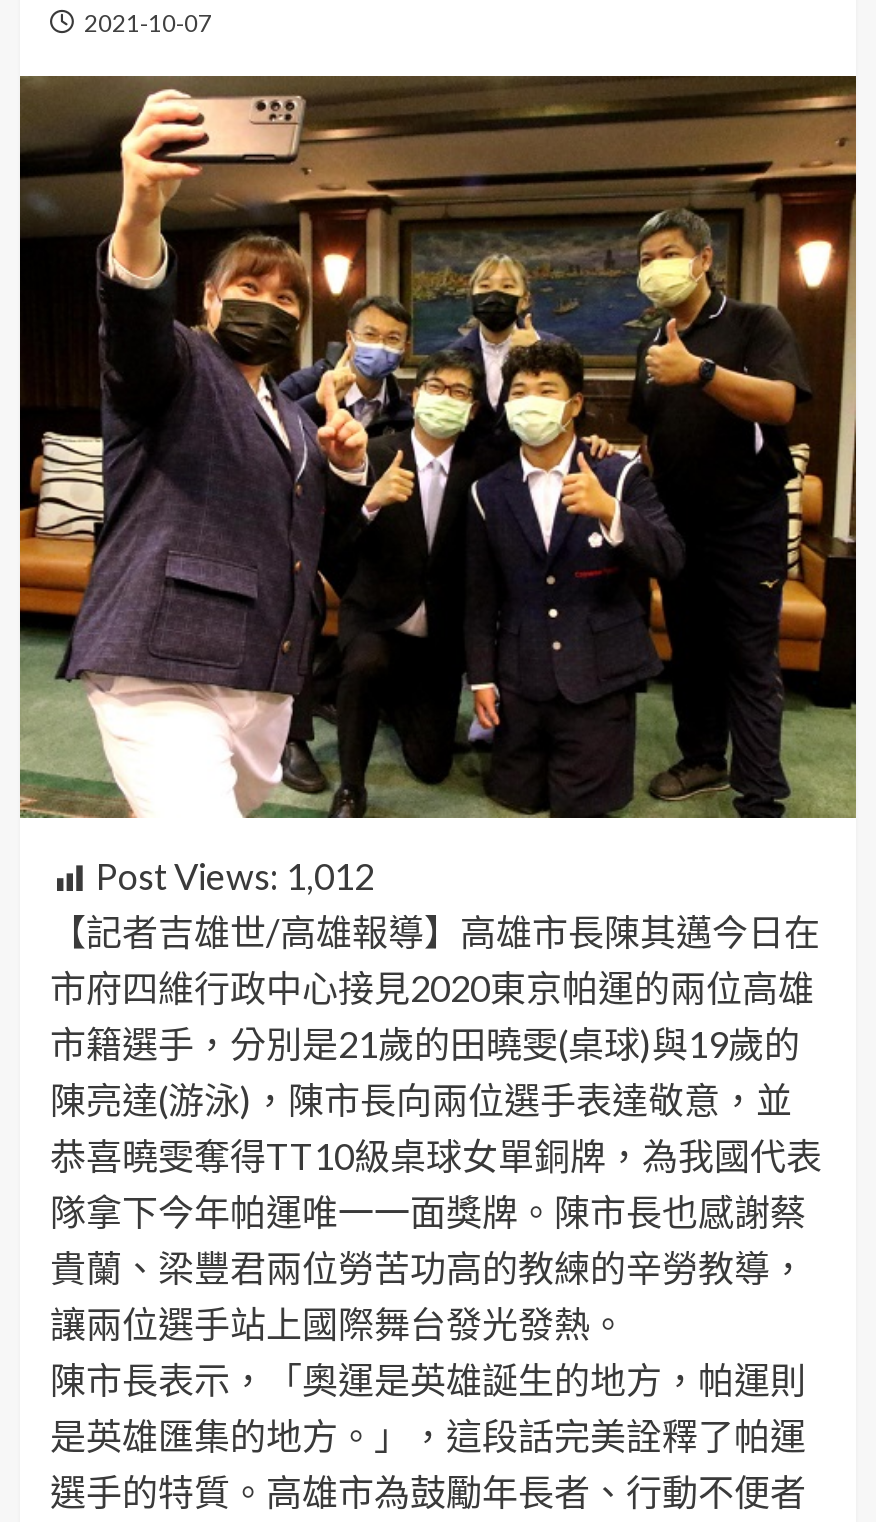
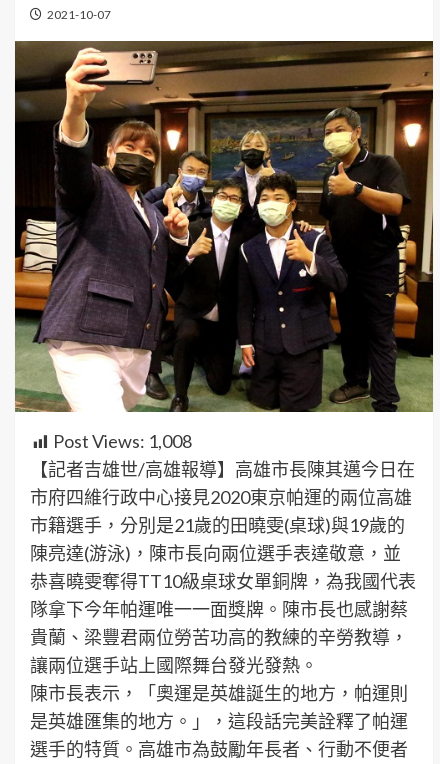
- Post Views: 1,012
+ Post Views: 1,008
